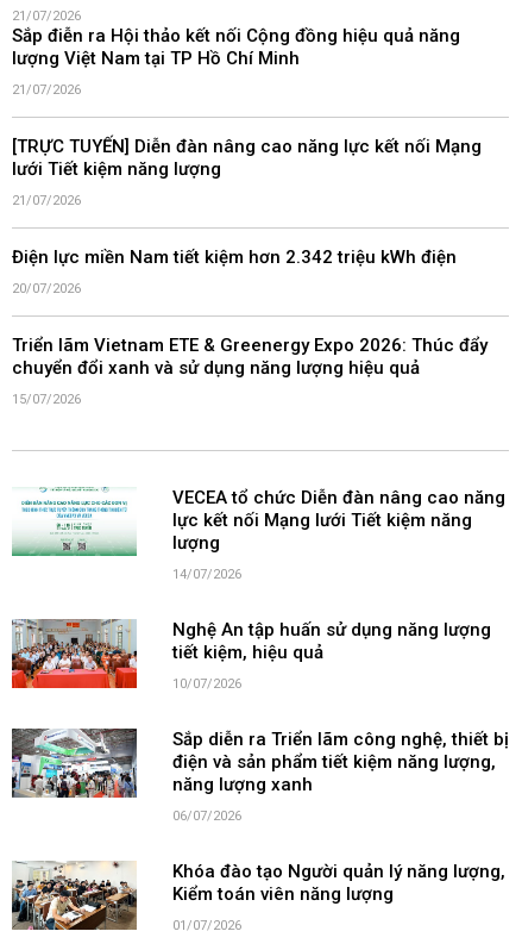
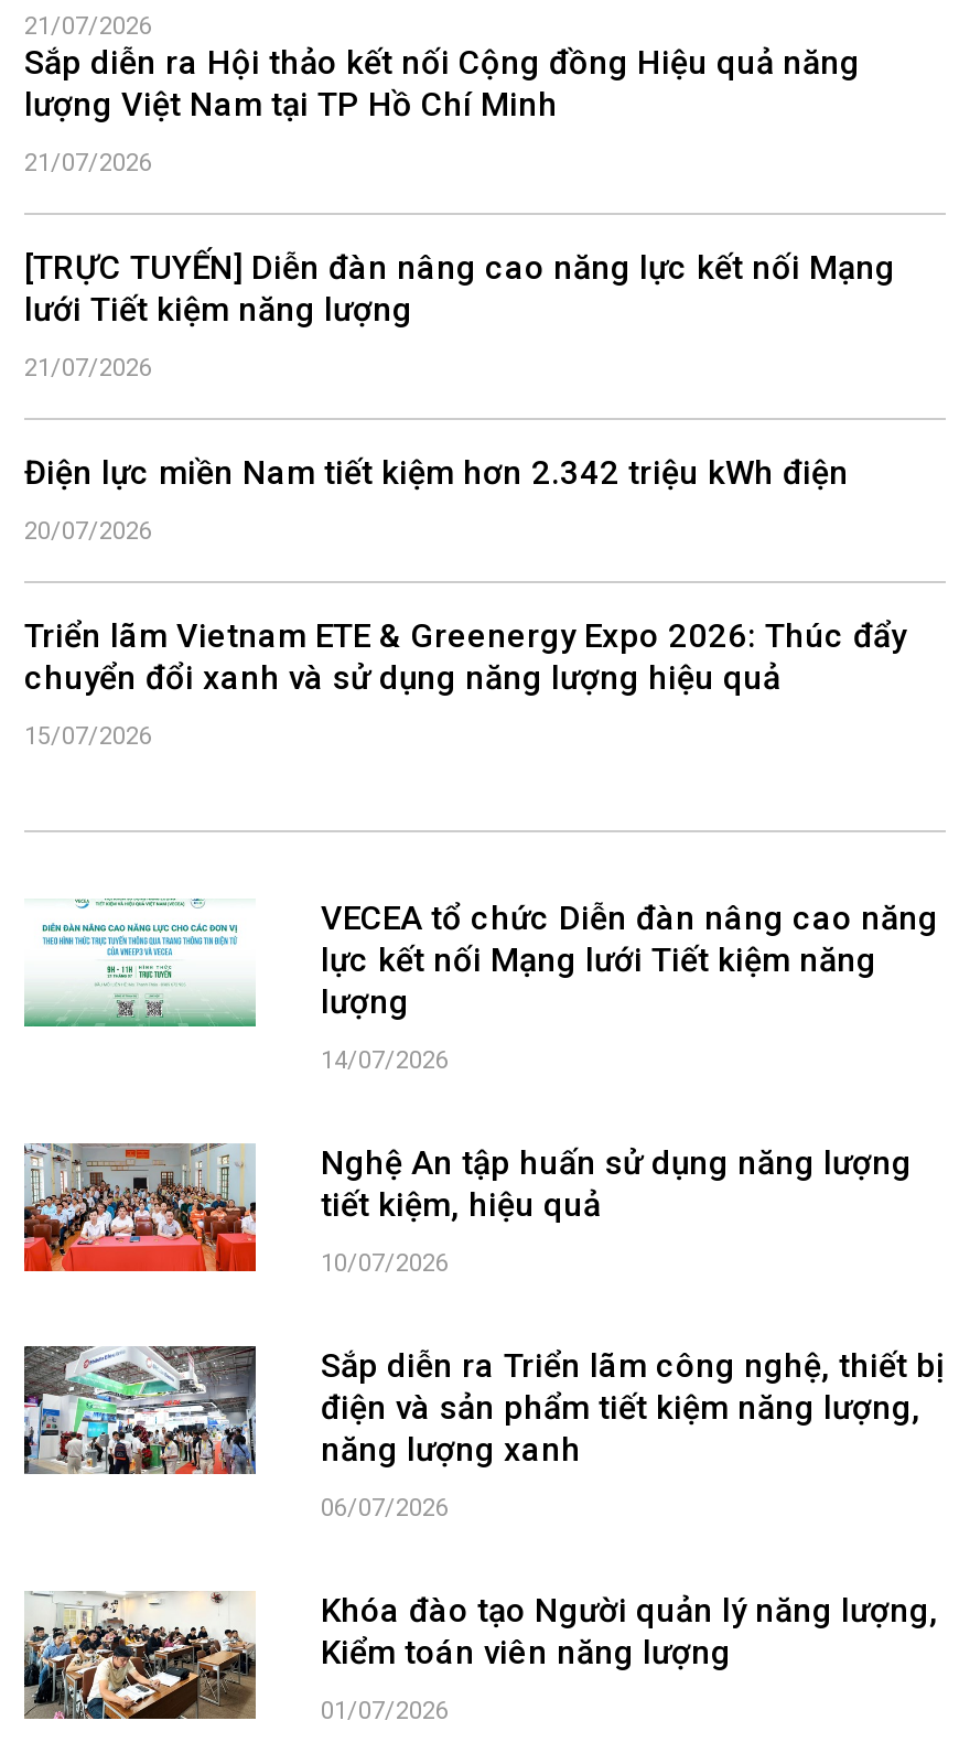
- Sắp điễn ra Hội thảo kết nối Cộng đồng hiệu quả năng
+ Sắp diễn ra Hội thảo kết nối Cộng đồng Hiệu quả năng
